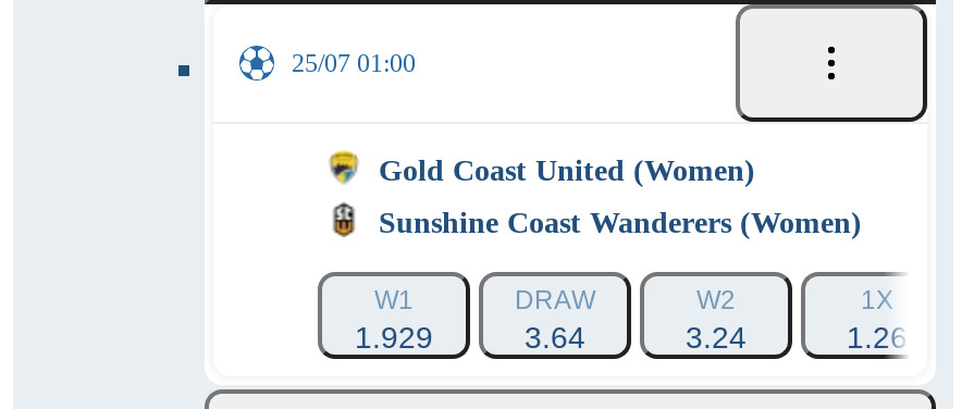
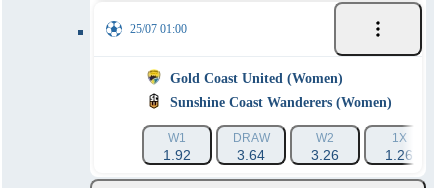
- 1.929
+ 1.92

- 3.24
+ 3.26
